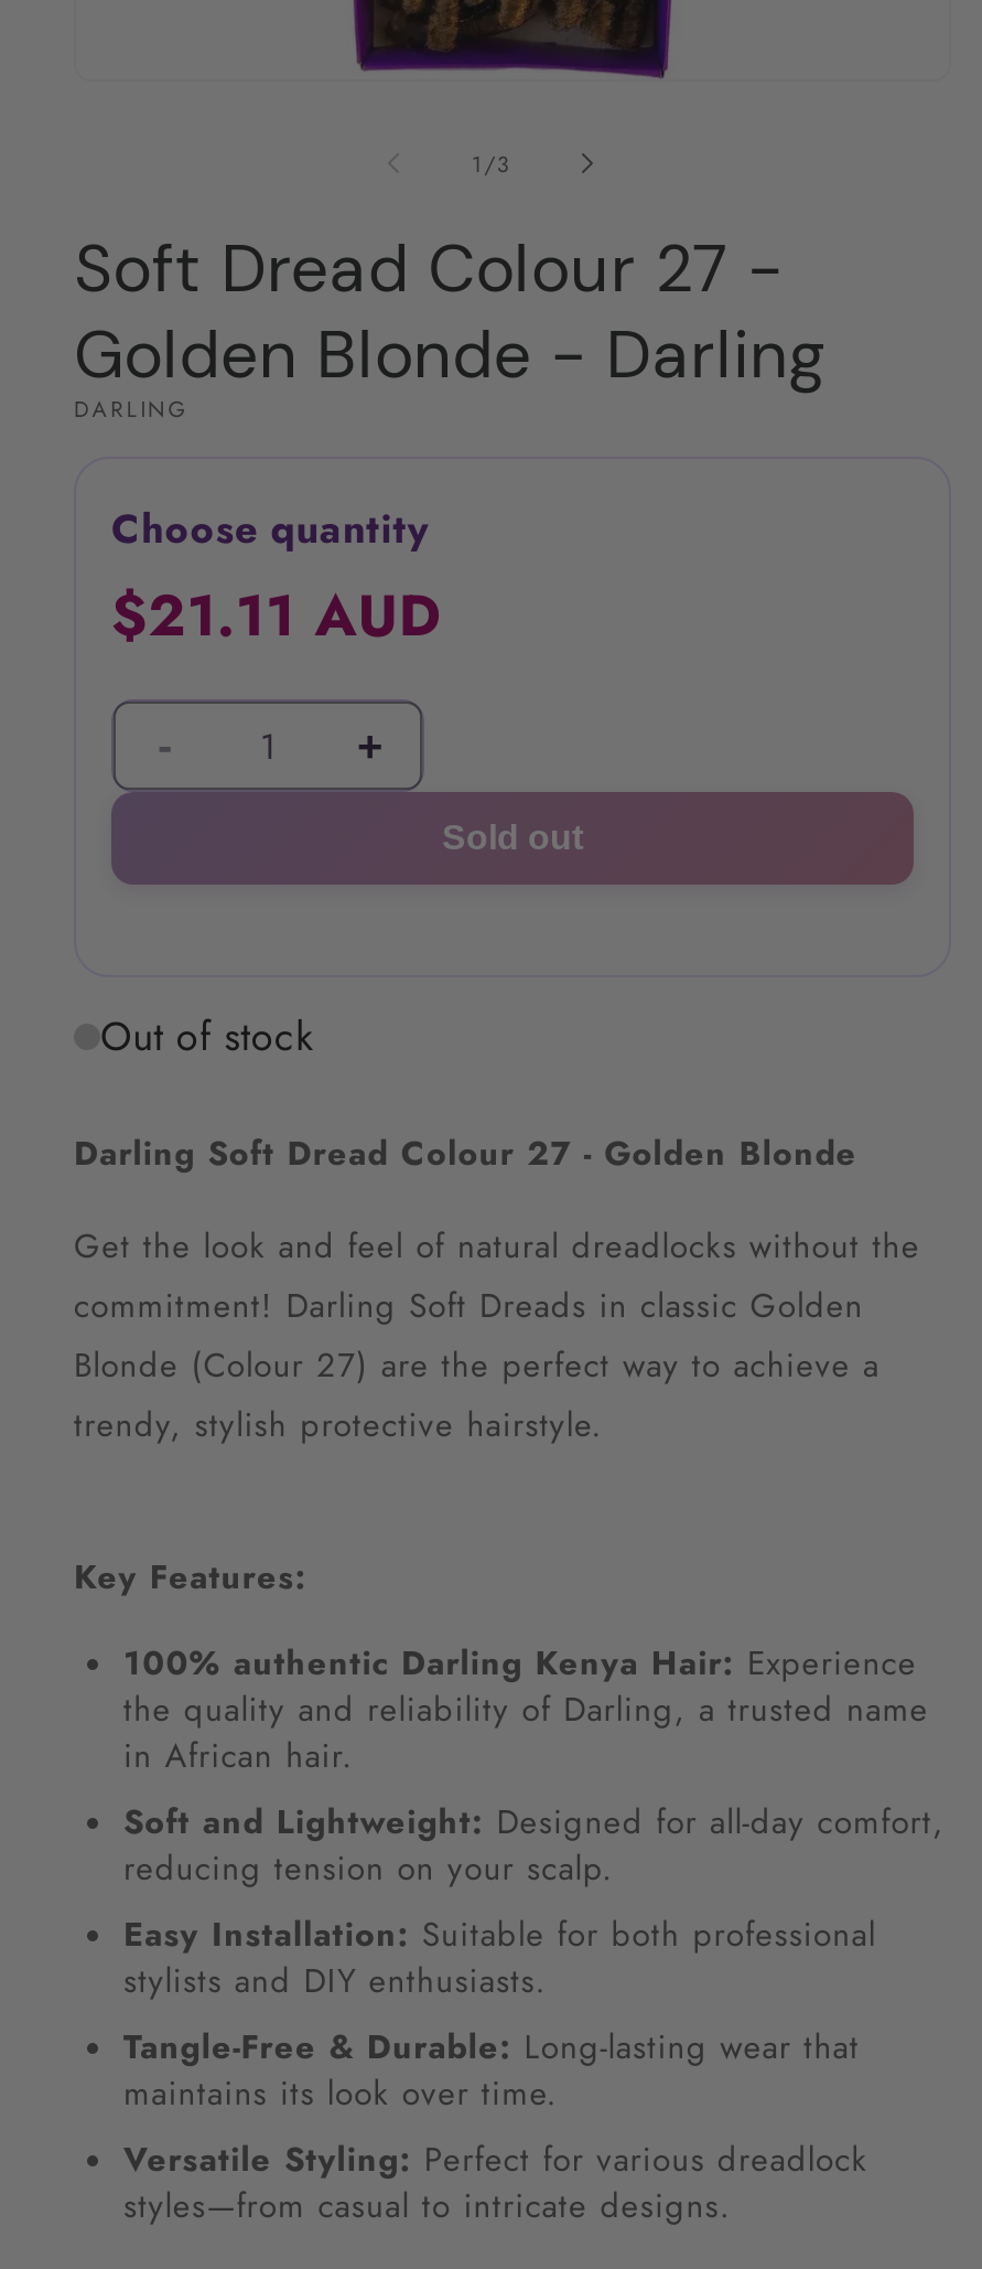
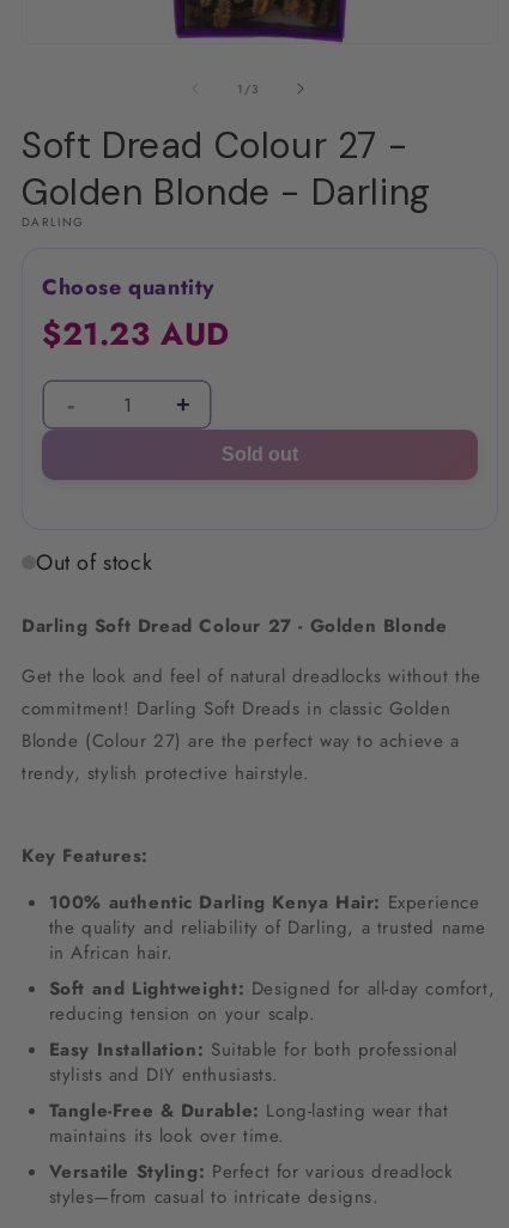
- $21.11 AUD
+ $21.23 AUD
